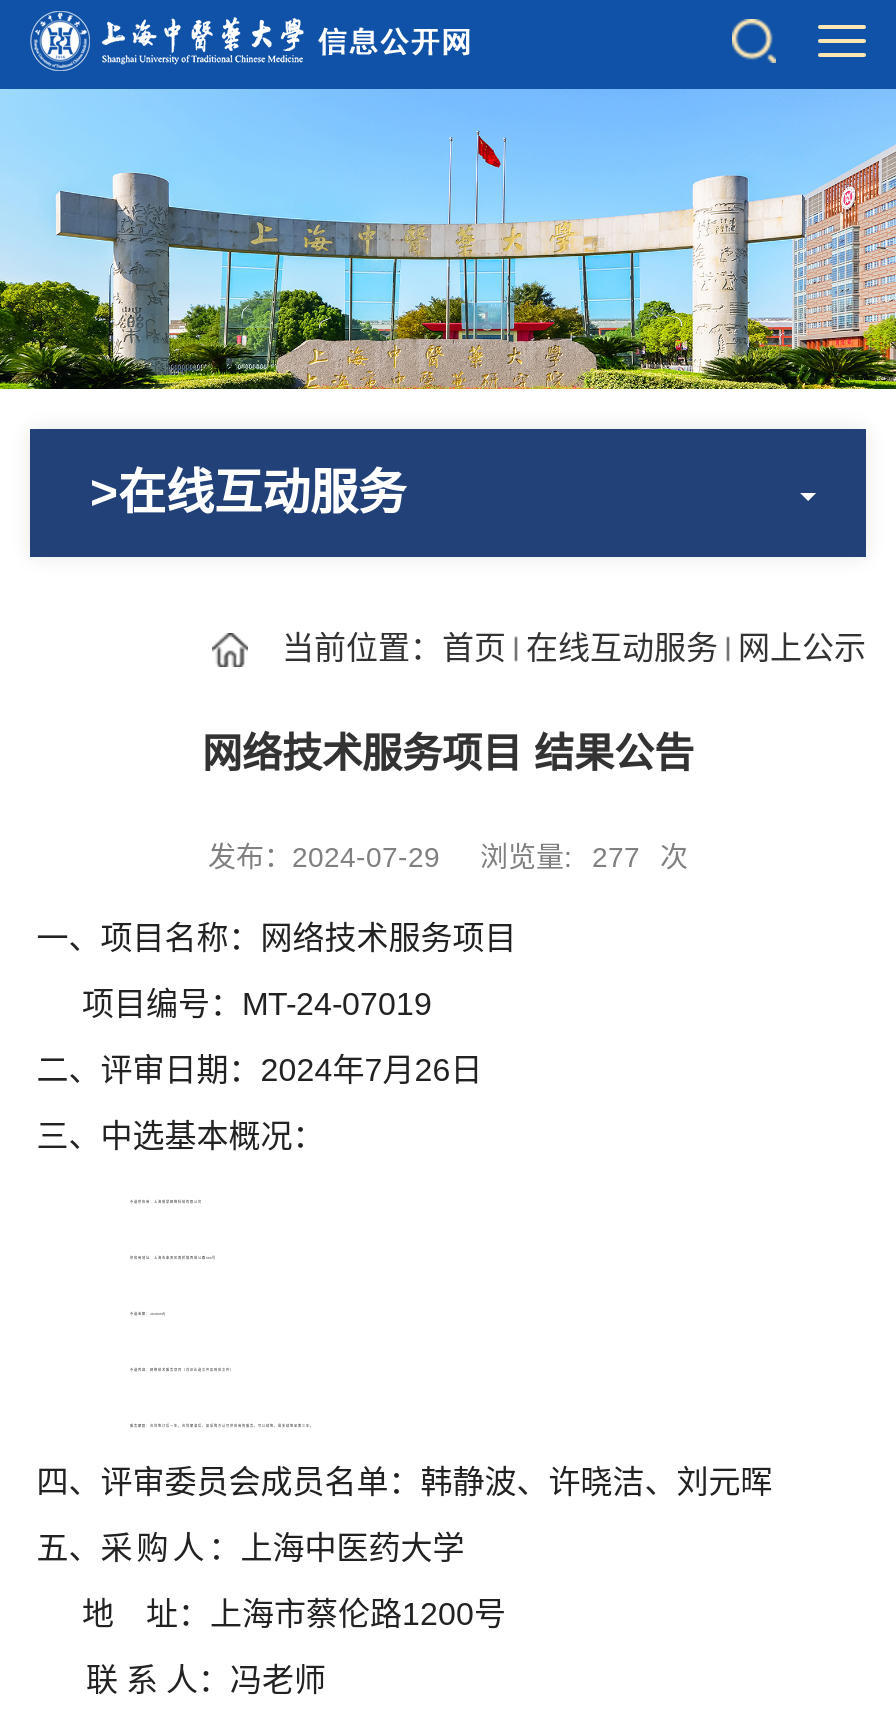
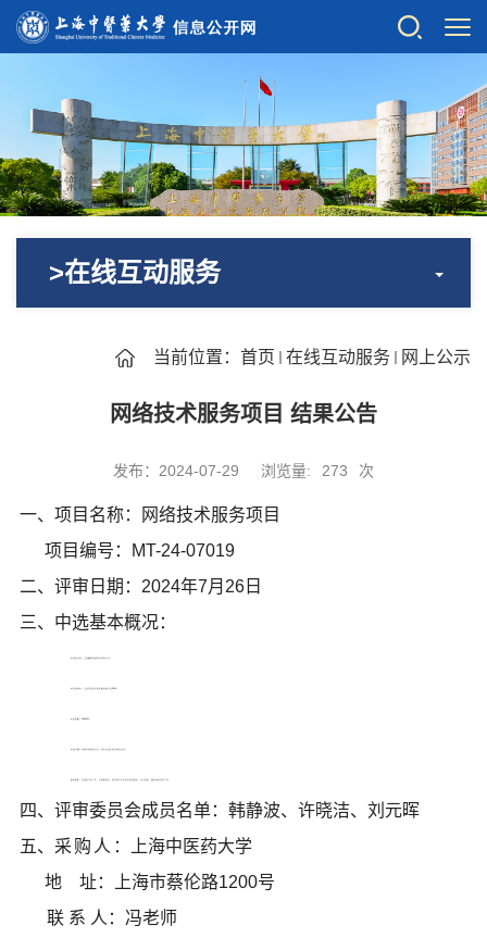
- 发布：2024-07-29 浏览量: 277 次
+ 发布：2024-07-29 浏览量: 273 次
